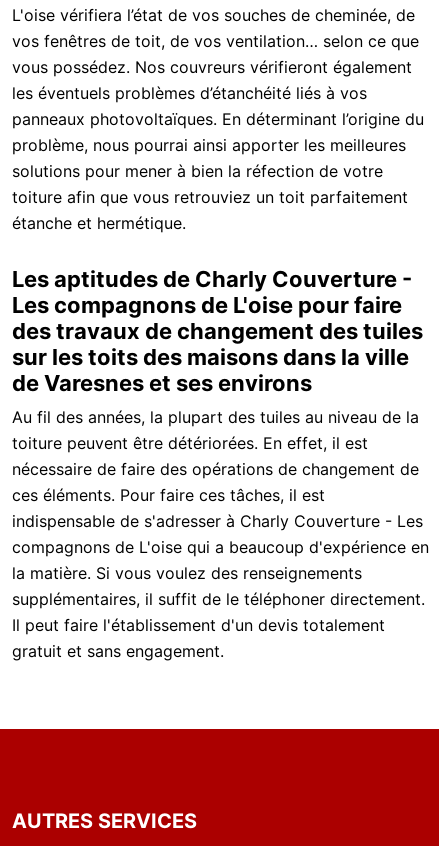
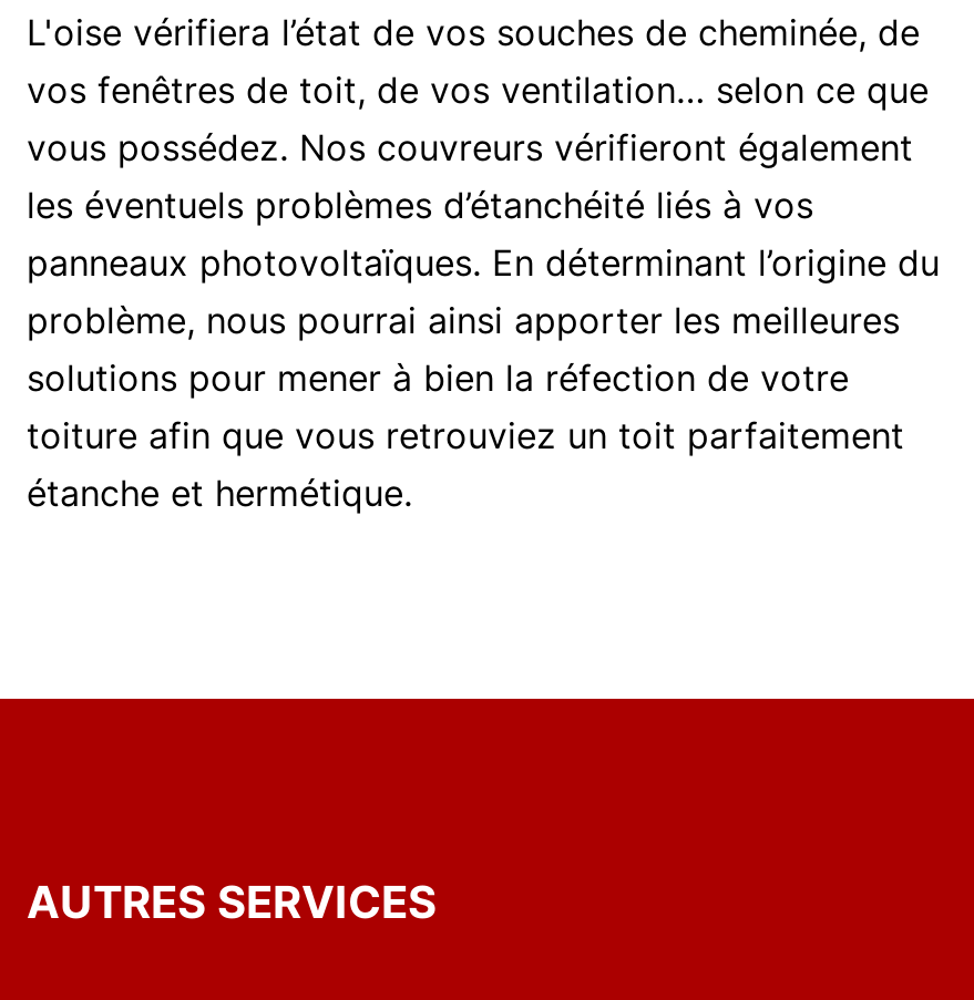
- Les aptitudes de Charly Couverture -
- Les compagnons de L'oise pour faire
- des travaux de changement des tuiles
- sur les toits des maisons dans la ville
- de Varesnes et ses environs
- Au fil des années, la plupart des tuiles au niveau de la
- toiture peuvent être détériorées. En effet, il est
- nécessaire de faire des opérations de changement de
- ces éléments. Pour faire ces tâches, il est
- indispensable de s'adresser à Charly Couverture - Les
- compagnons de L'oise qui a beaucoup d'expérience en
- la matière. Si vous voulez des renseignements
- supplémentaires, il suffit de le téléphoner directement.
- Il peut faire l'établissement d'un devis totalement
- gratuit et sans engagement.
